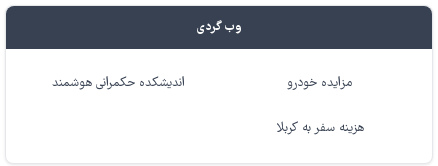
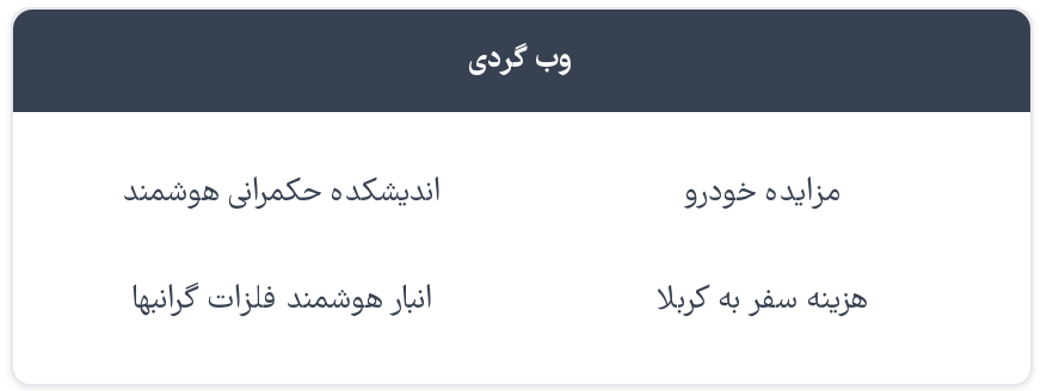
+ انبار هوشمند فلزات گرانبها
